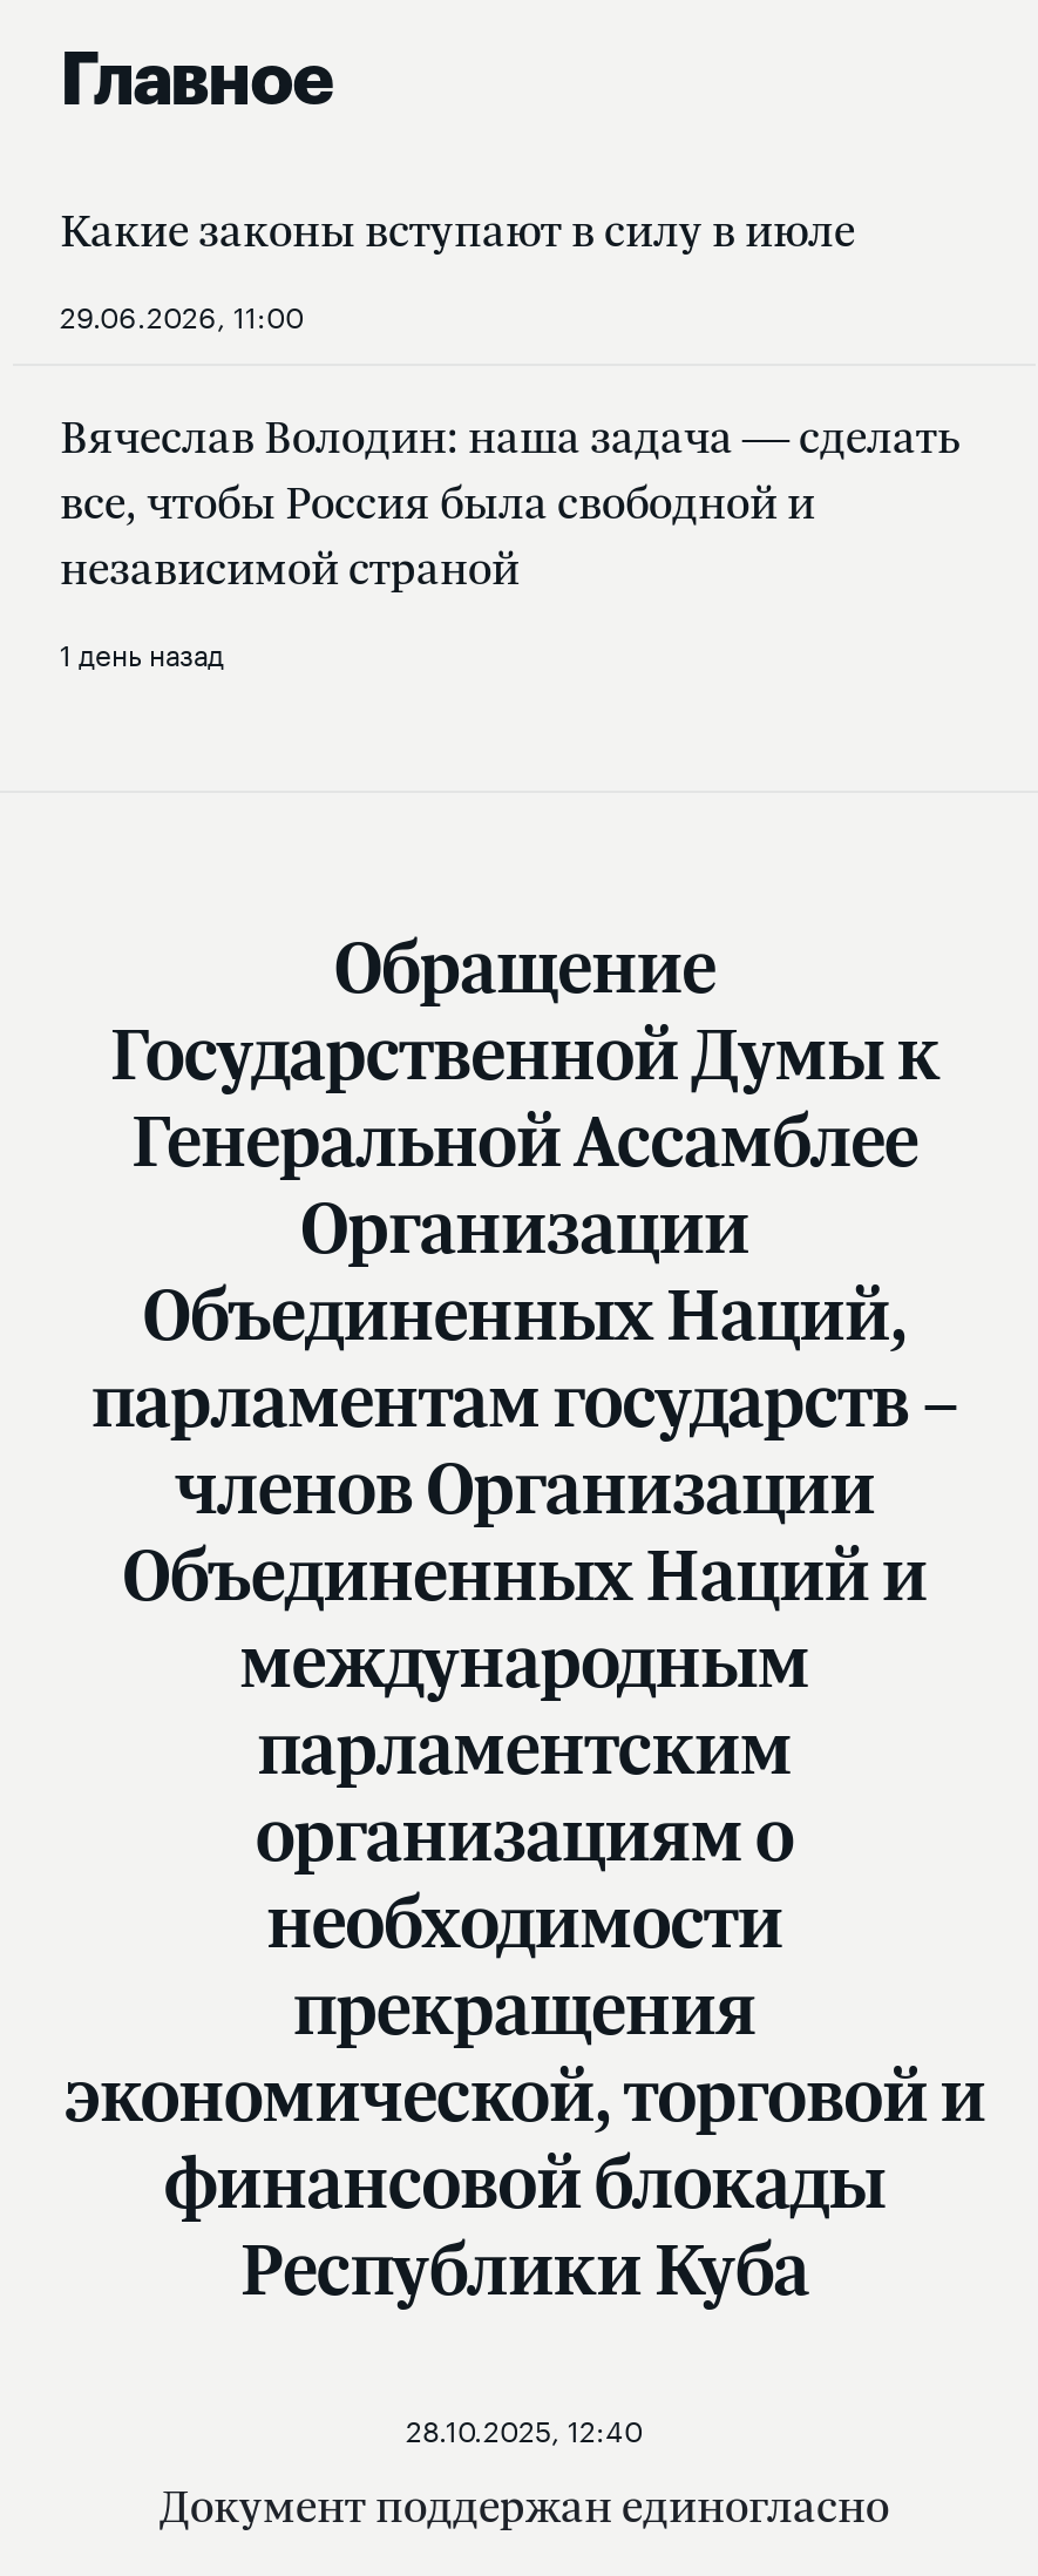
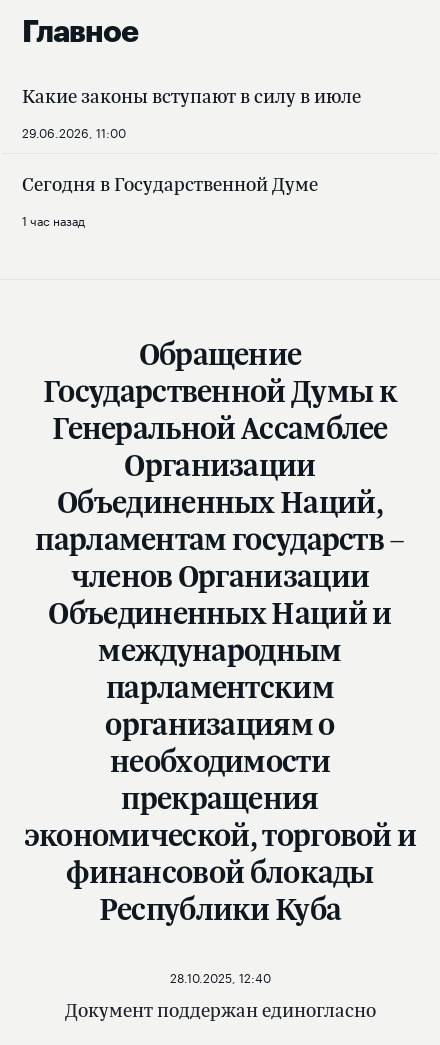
- Вячеслав Володин: наша задача — сделать
- все, чтобы Россия была свободной и
- независимой страной
+ Сегодня в Государственной Думе

- 1 день назад
+ 1 час назад
